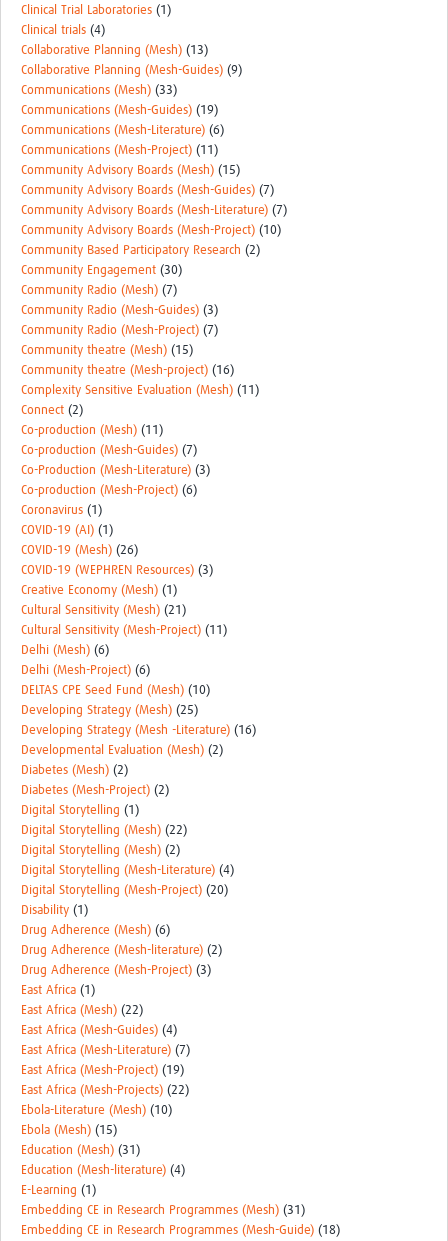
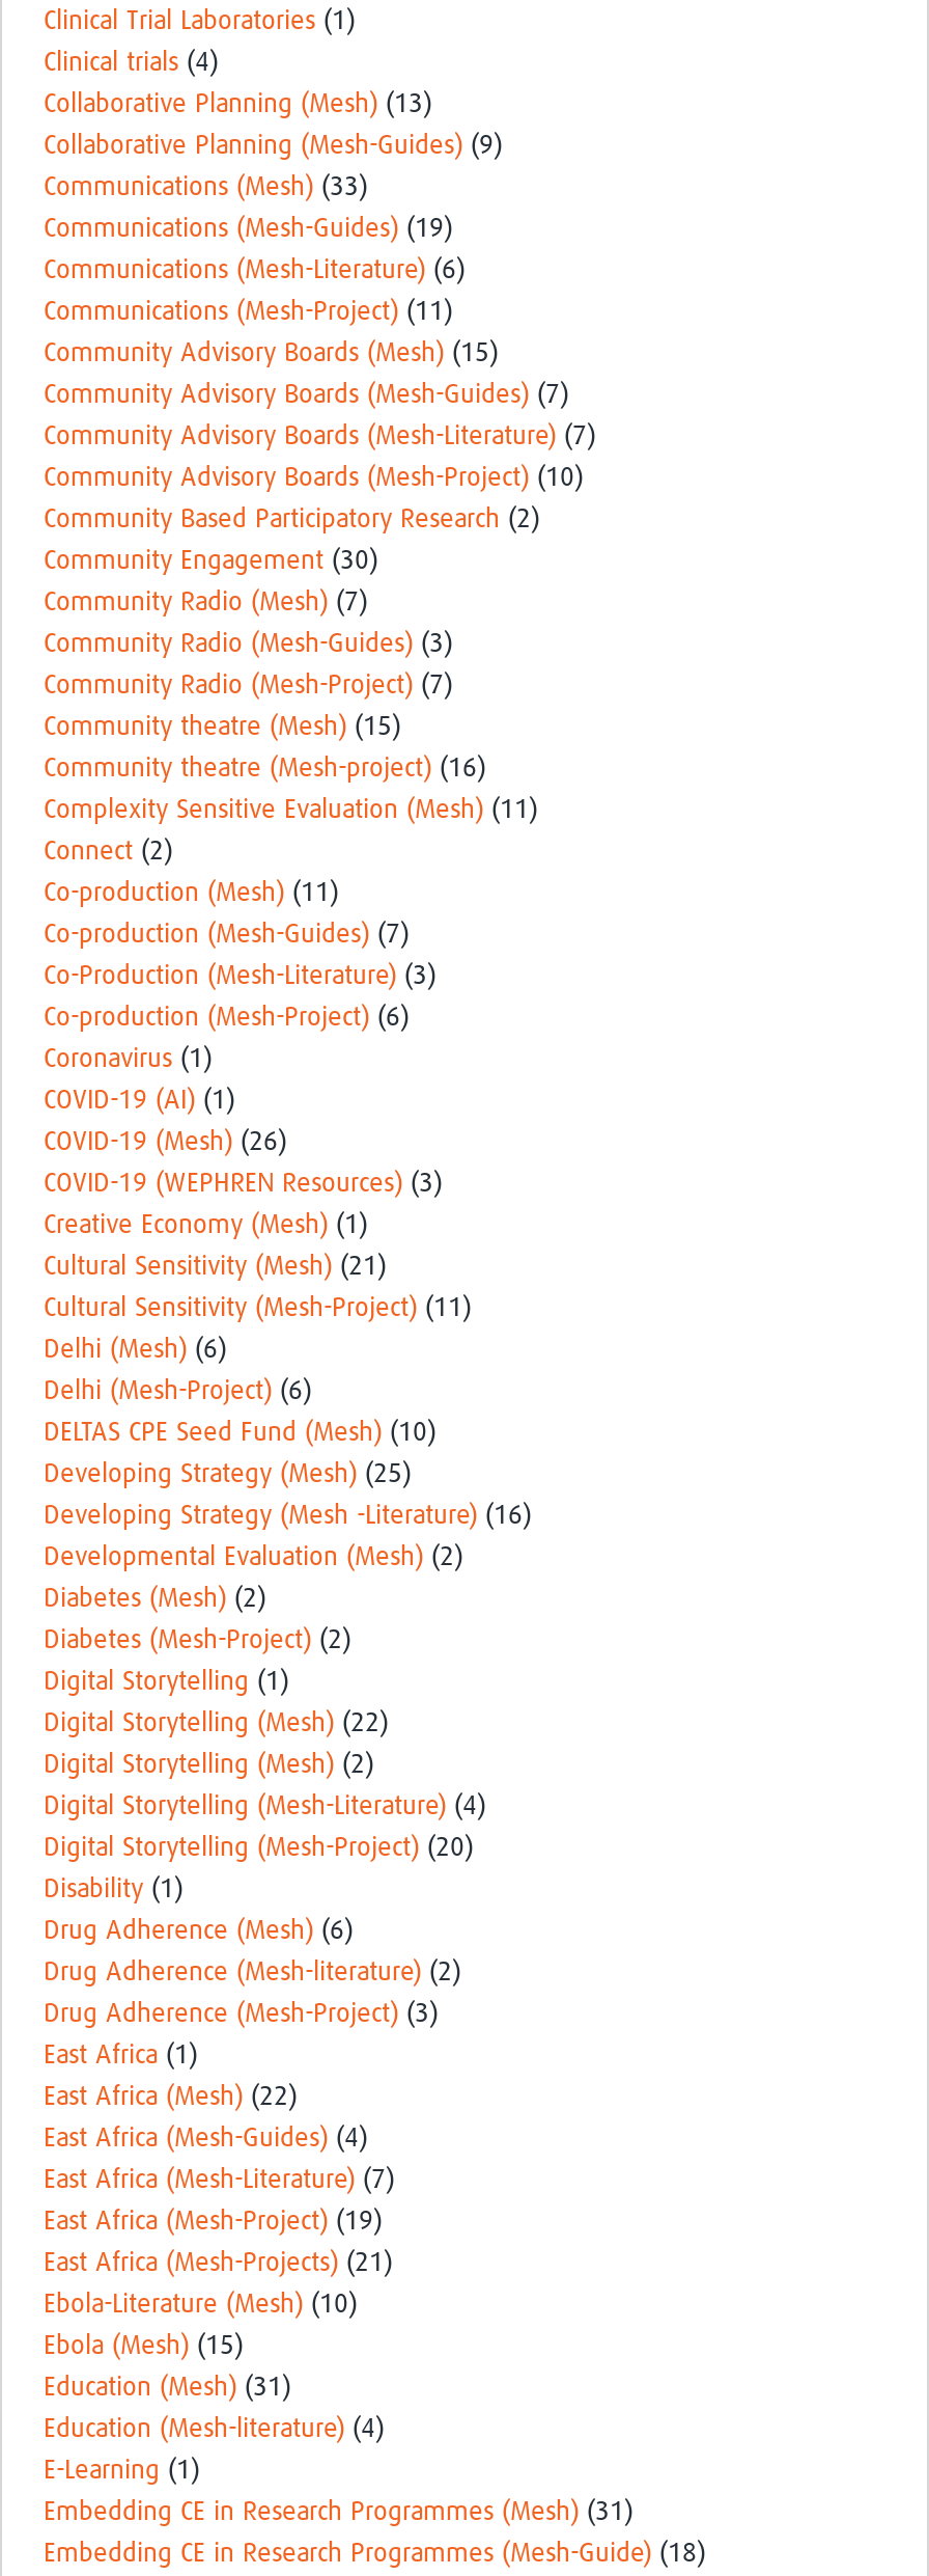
- East Africa (Mesh-Projects) (22)
+ East Africa (Mesh-Projects) (21)
